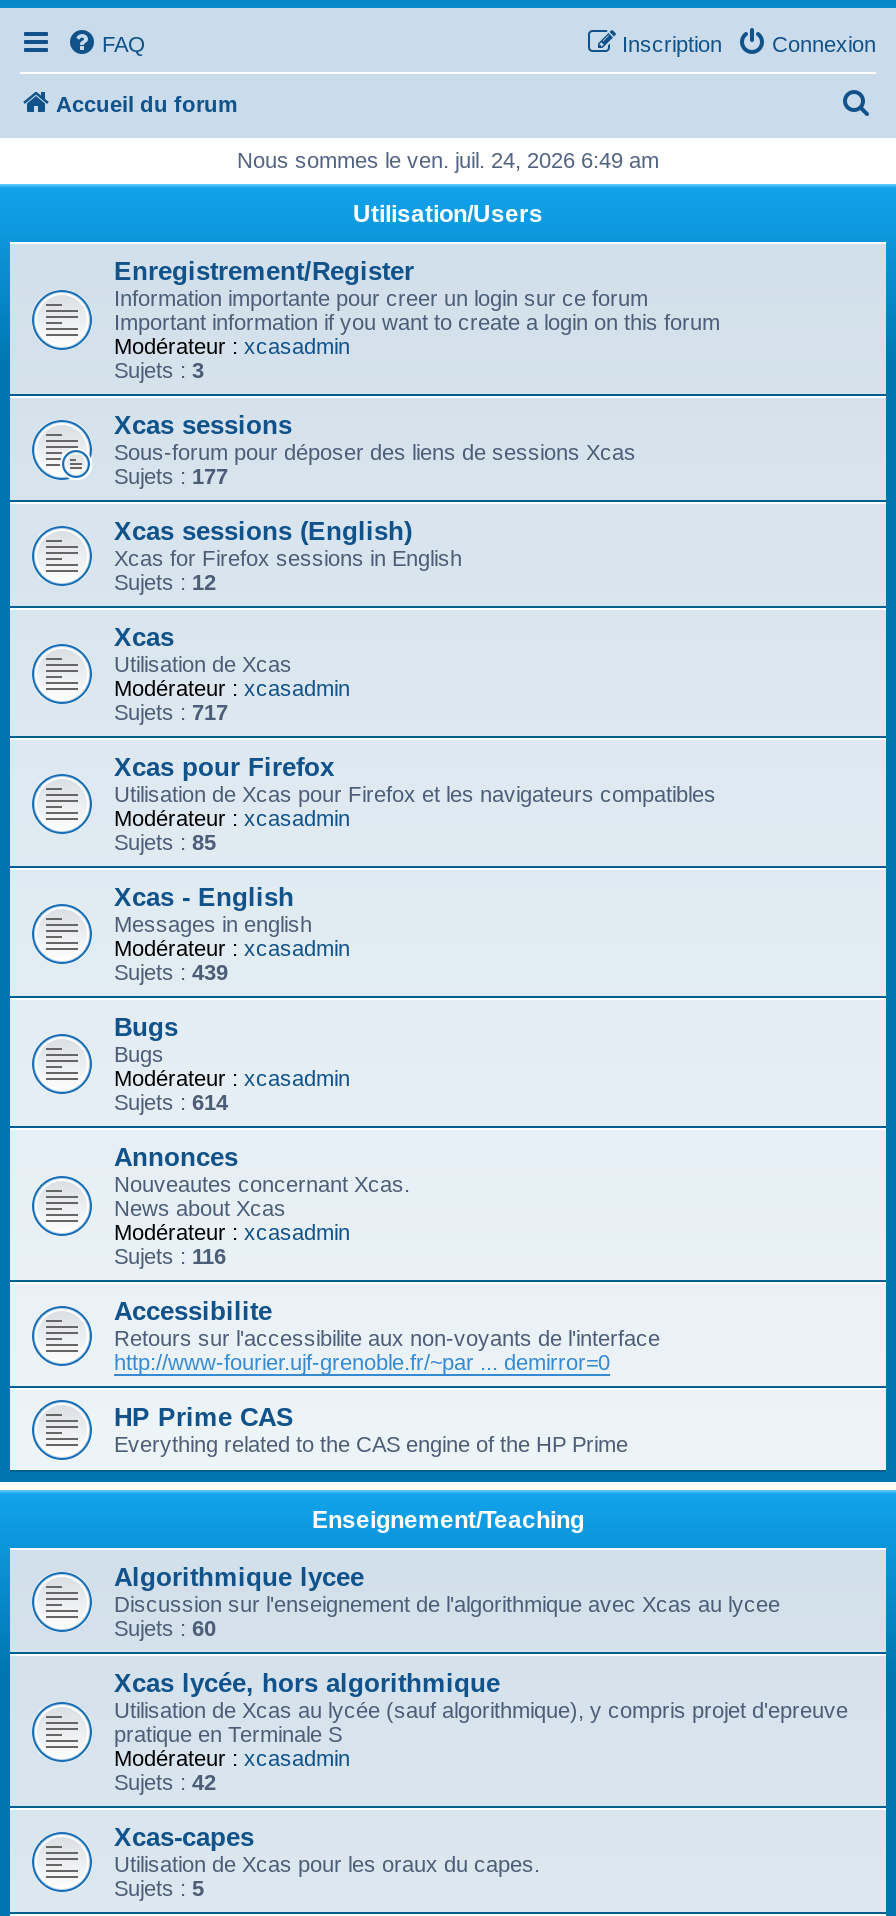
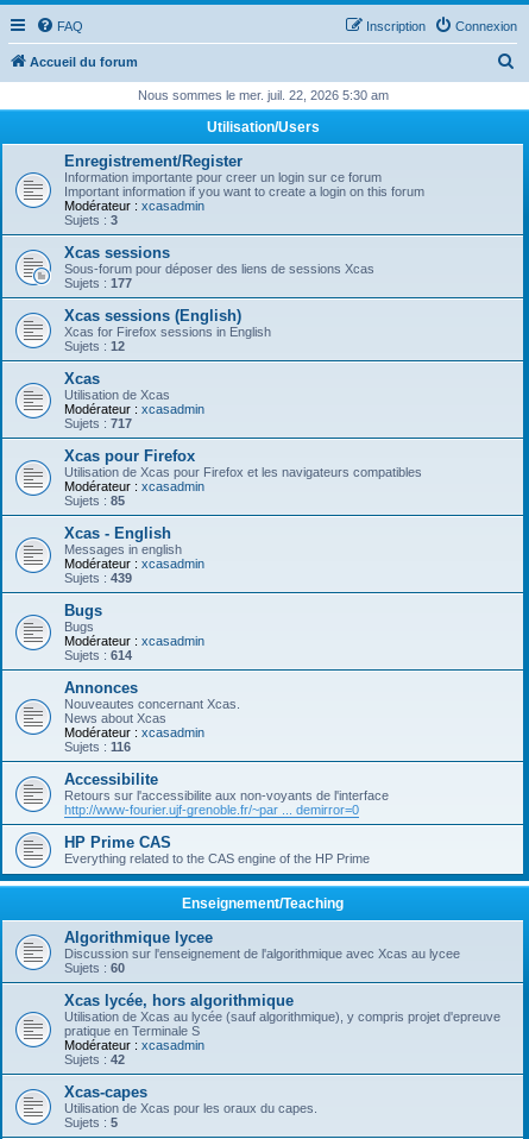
- Nous sommes le ven. juil. 24, 2026 6:49 am
+ Nous sommes le mer. juil. 22, 2026 5:30 am
